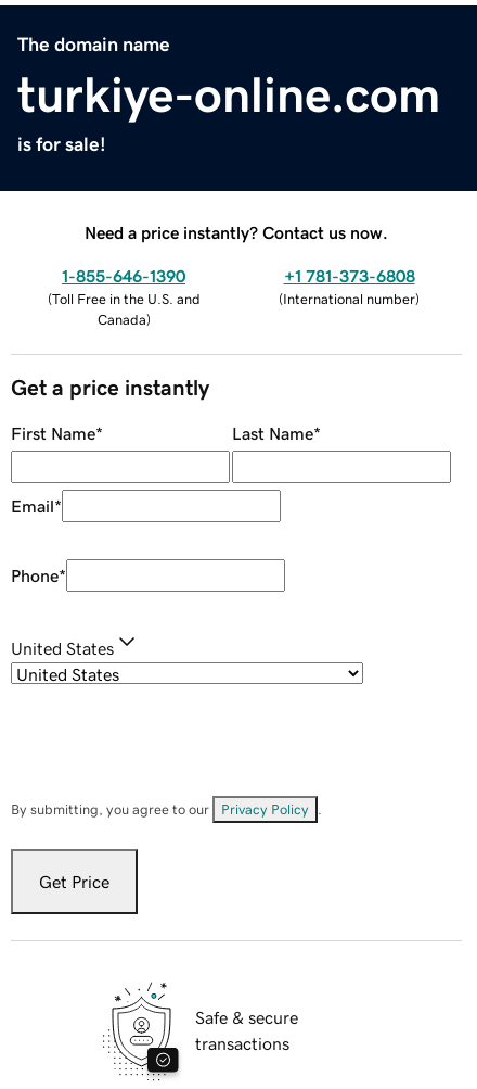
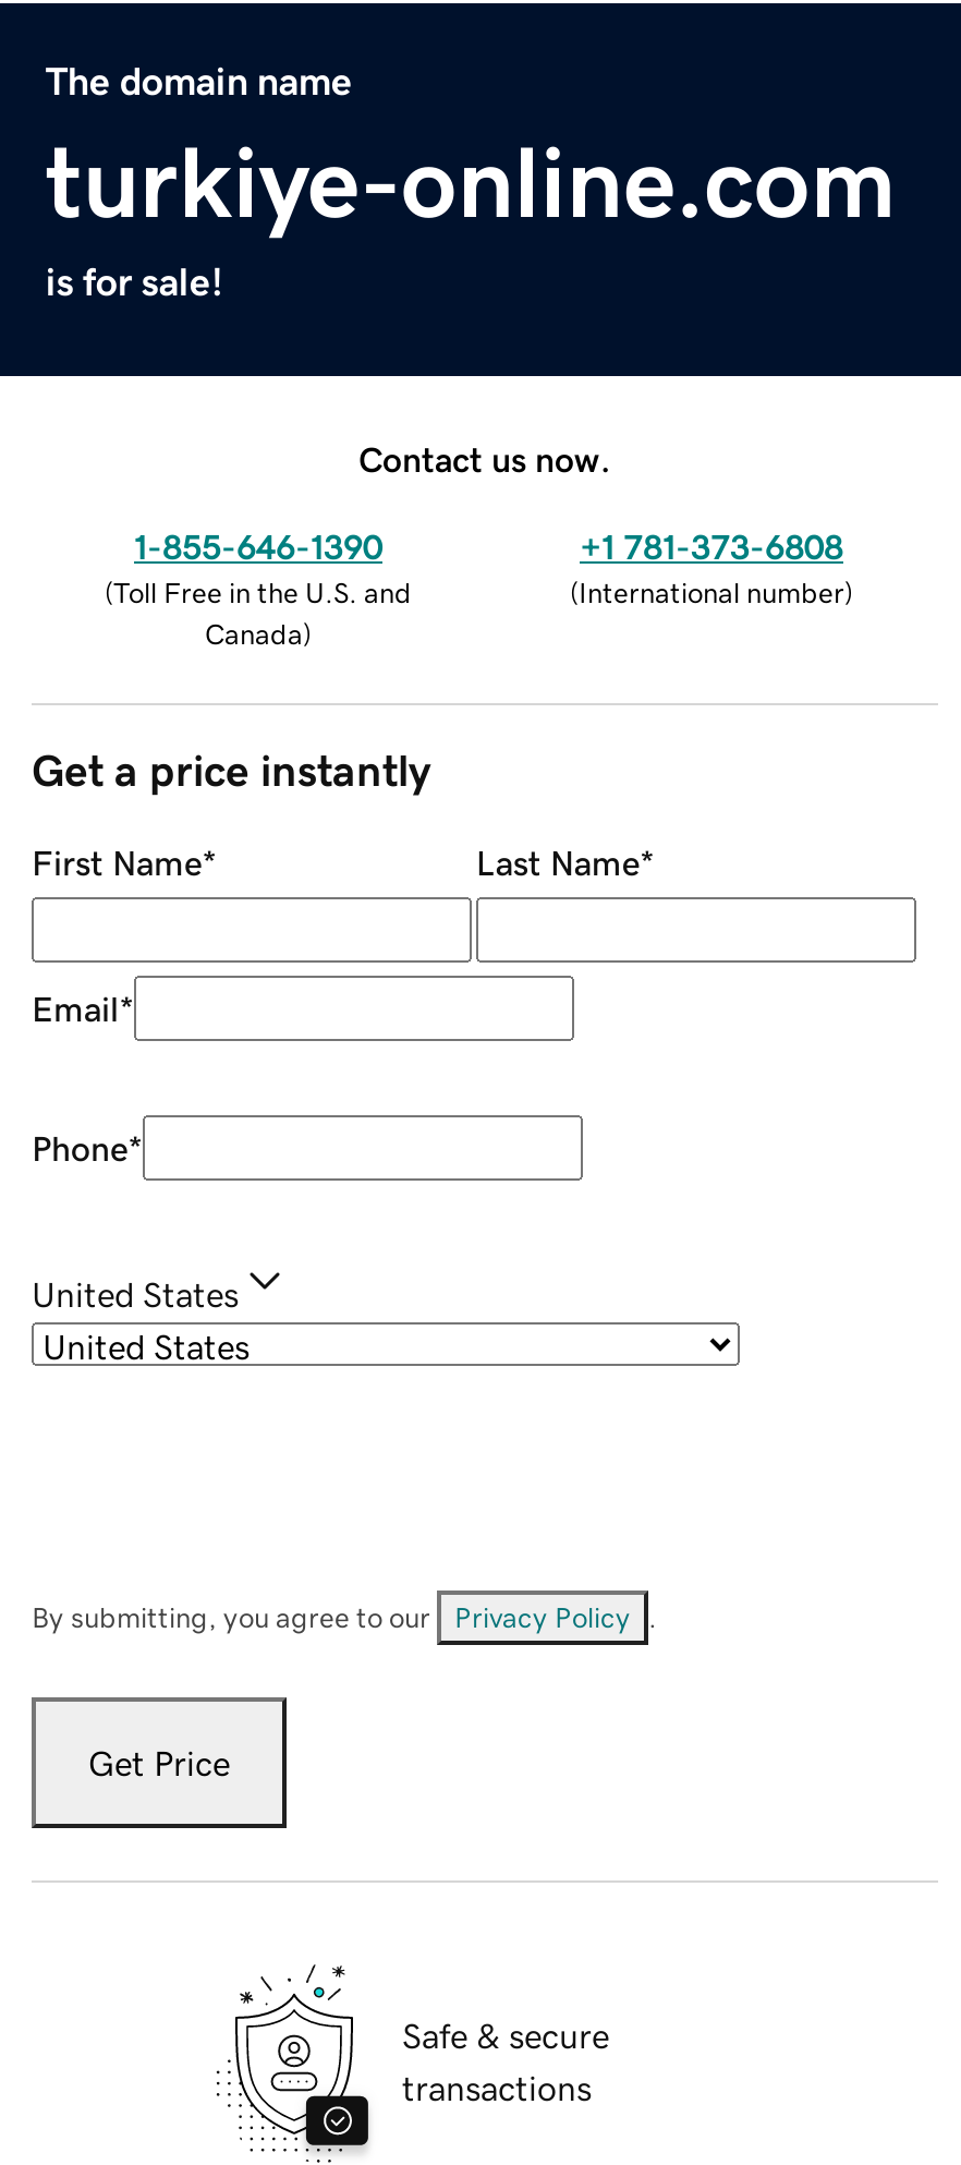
- Need a price instantly? Contact us now.
+ Contact us now.
